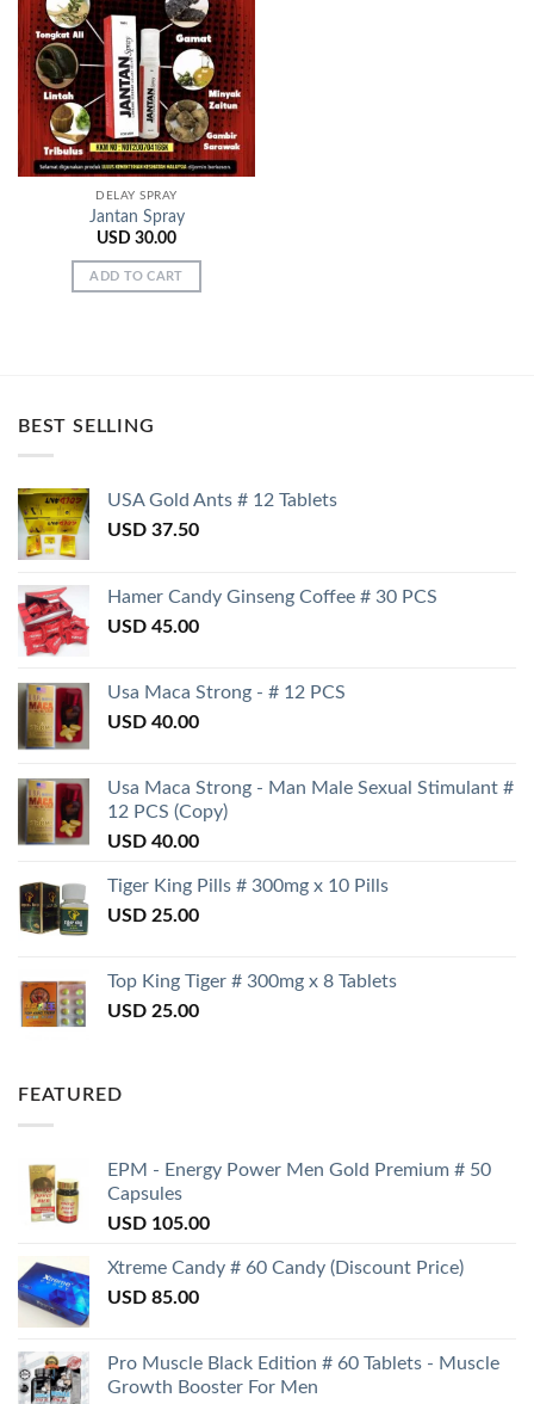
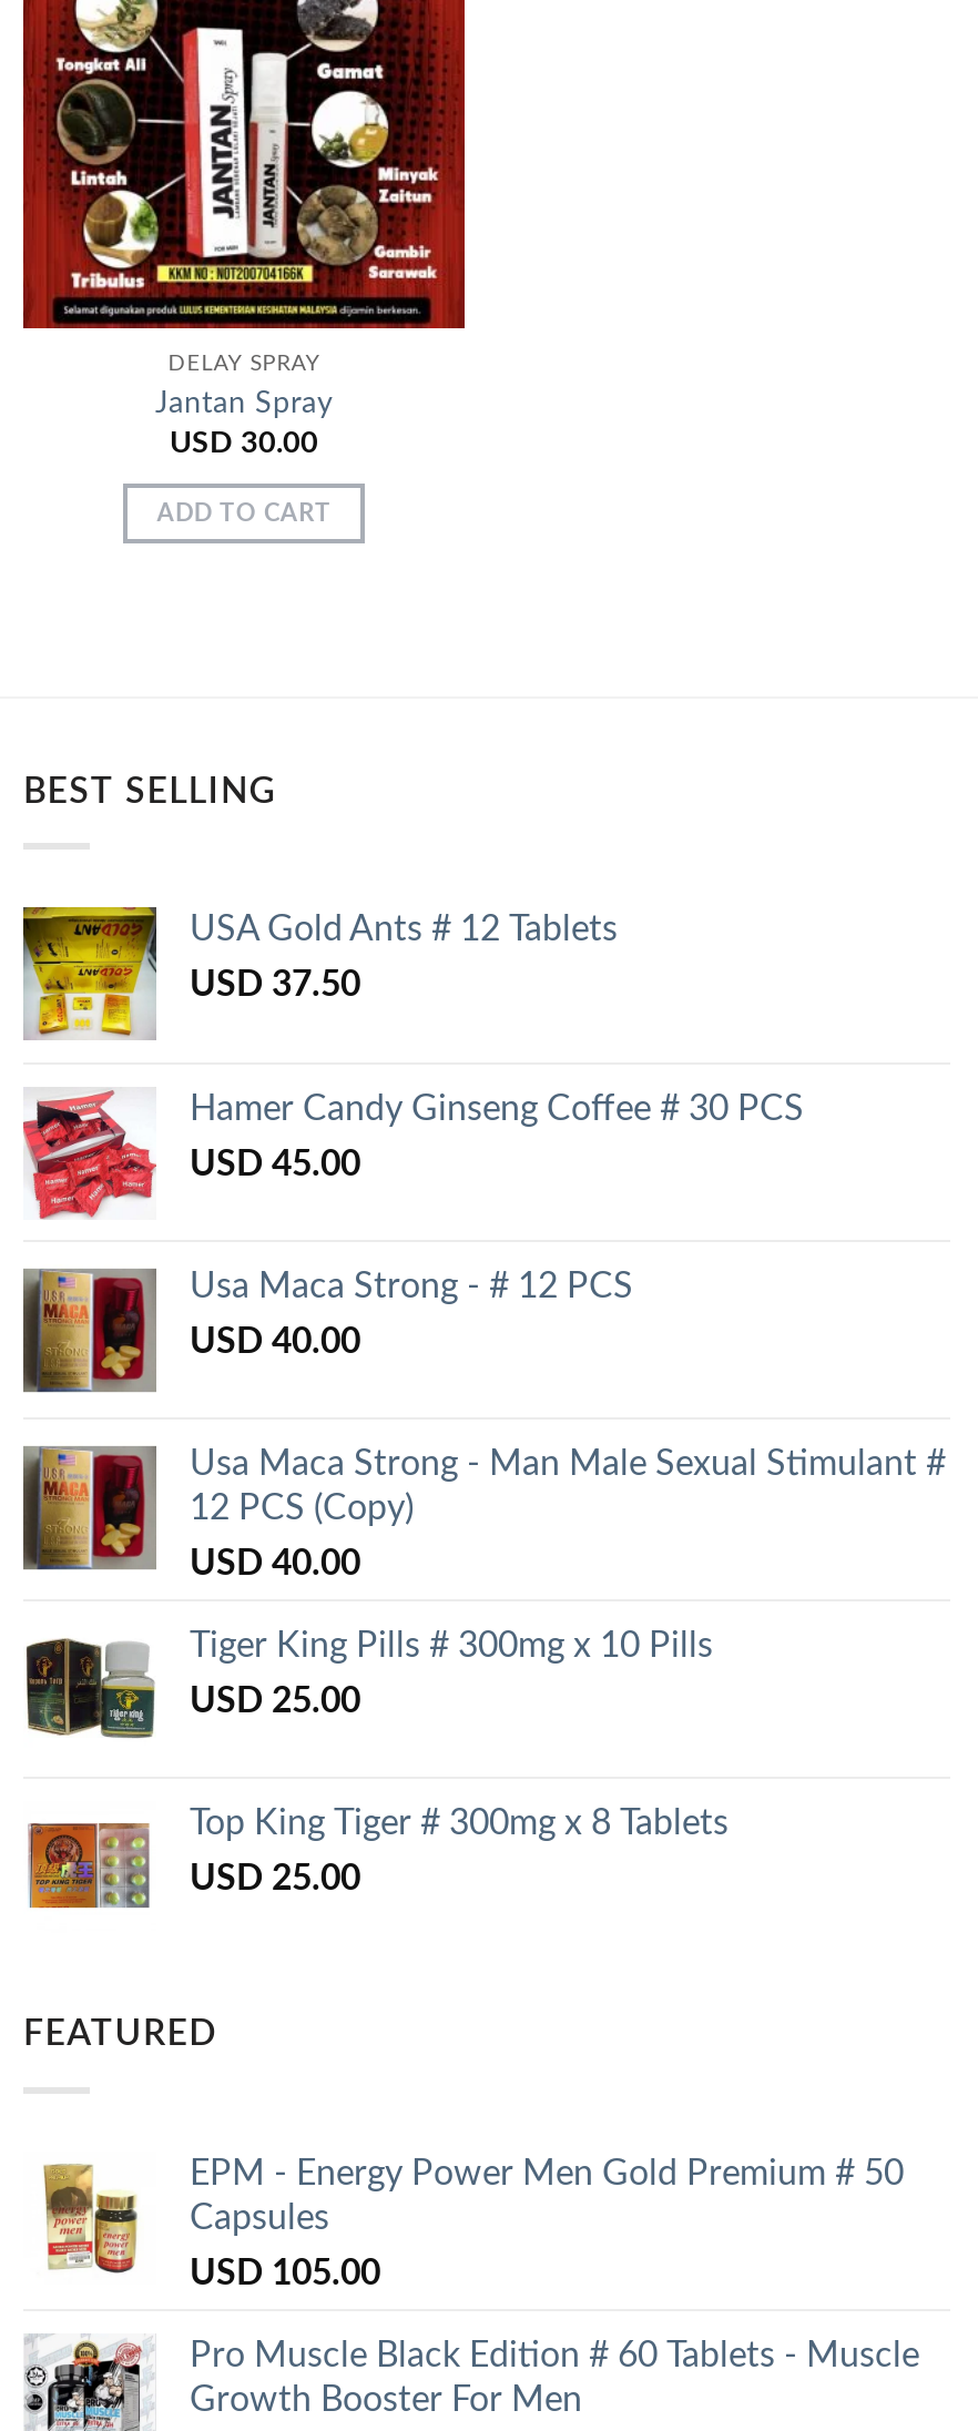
- [image]
- Xtreme Candy # 60 Candy (Discount Price)
- USD 85.00
